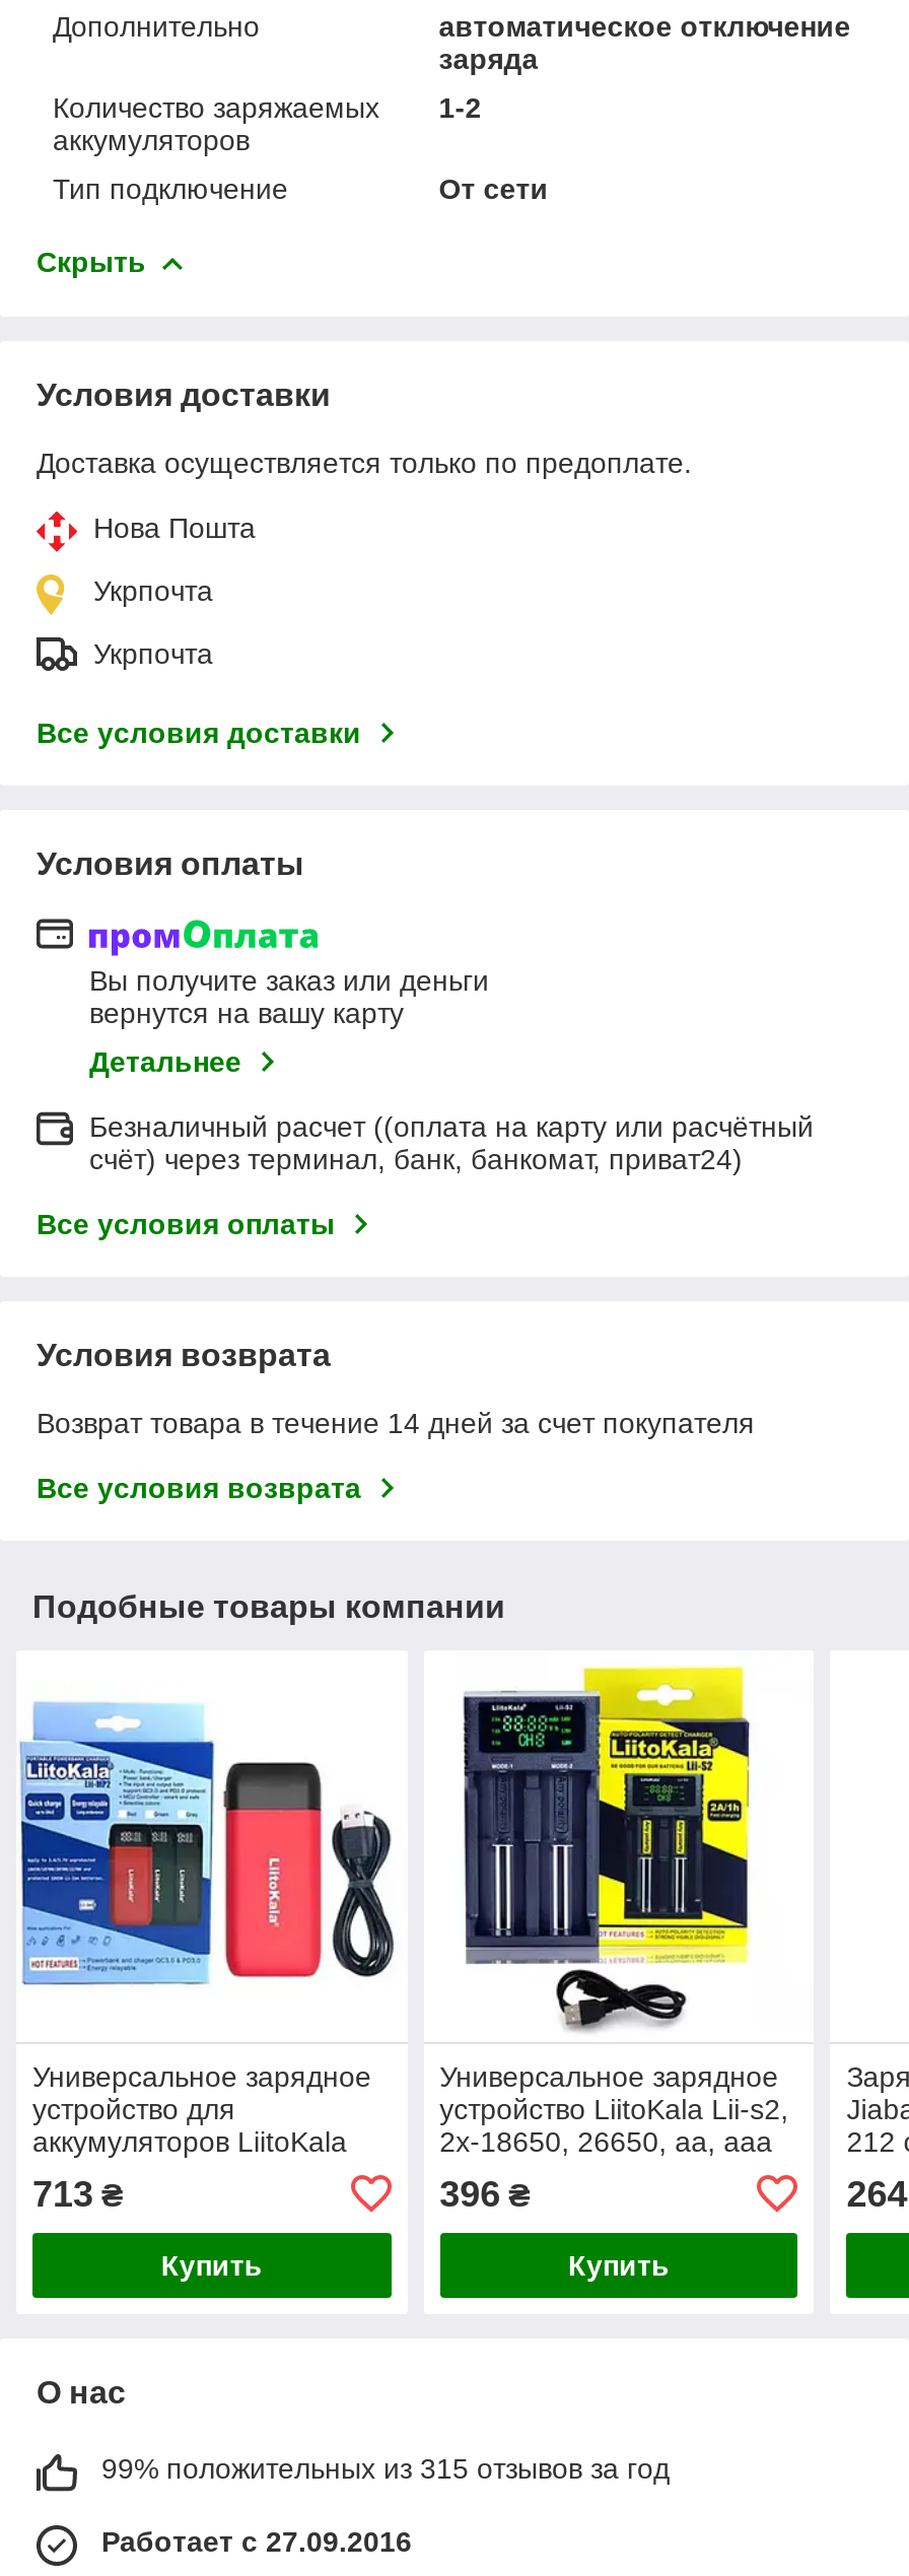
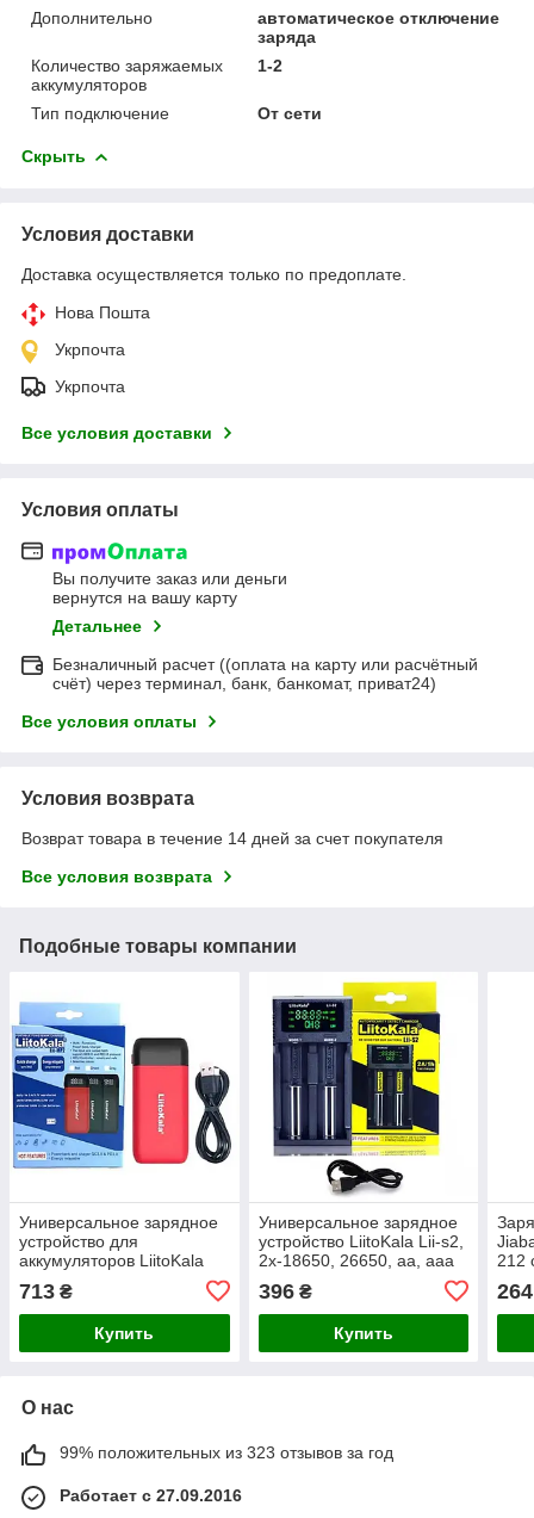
- 99% положительных из 315 отзывов за год
+ 99% положительных из 323 отзывов за год
